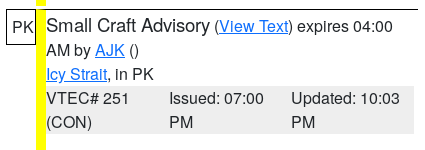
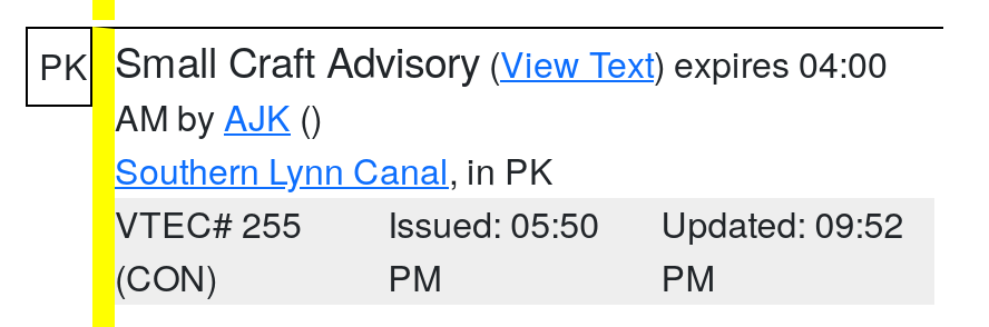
- Icy Strait, in PK
- VTEC# 251
+ Southern Lynn Canal, in PK
+ VTEC# 255

- Issued: 07:00
+ Issued: 05:50

- Updated: 10:03
+ Updated: 09:52
